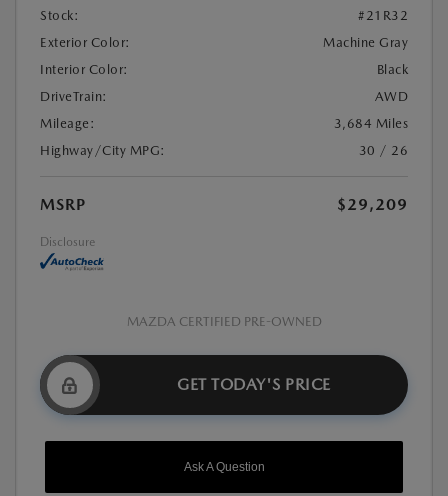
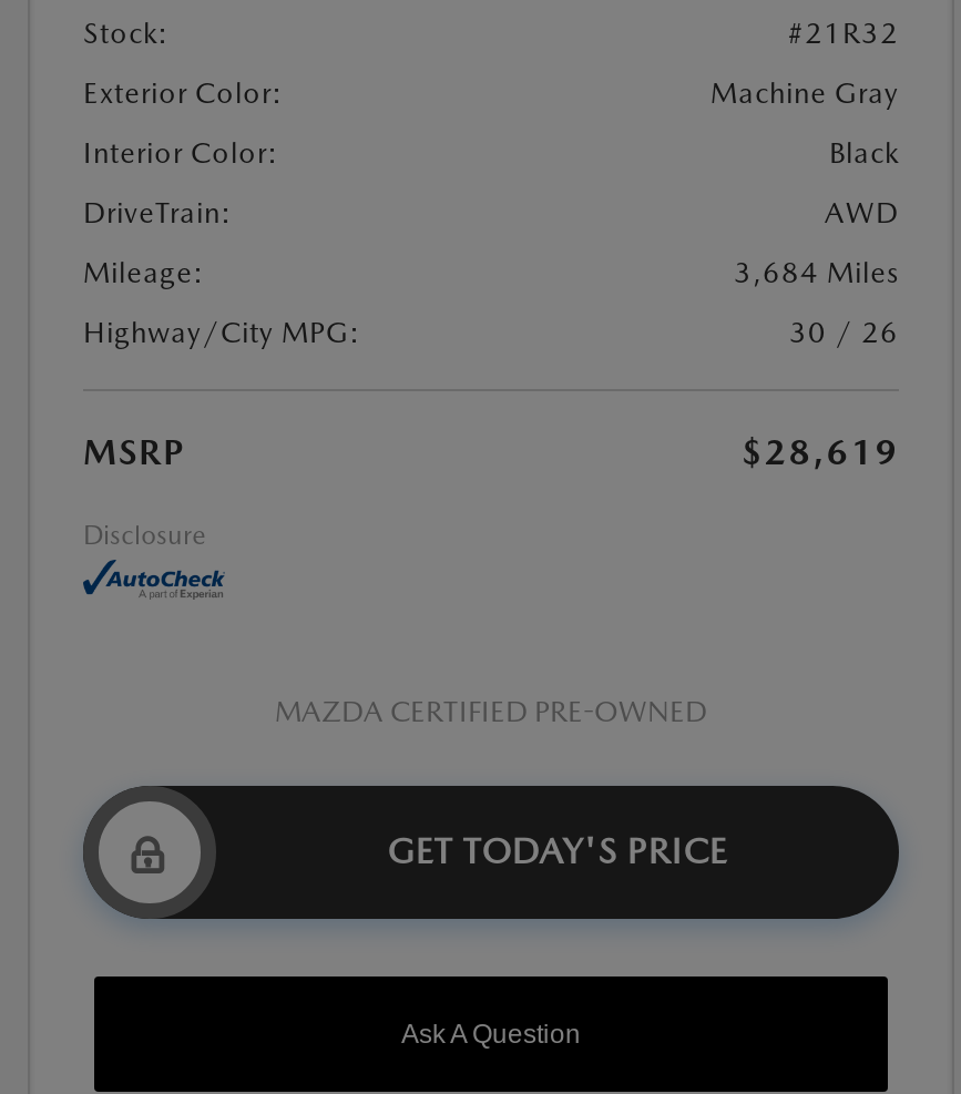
- $29,209
+ $28,619
